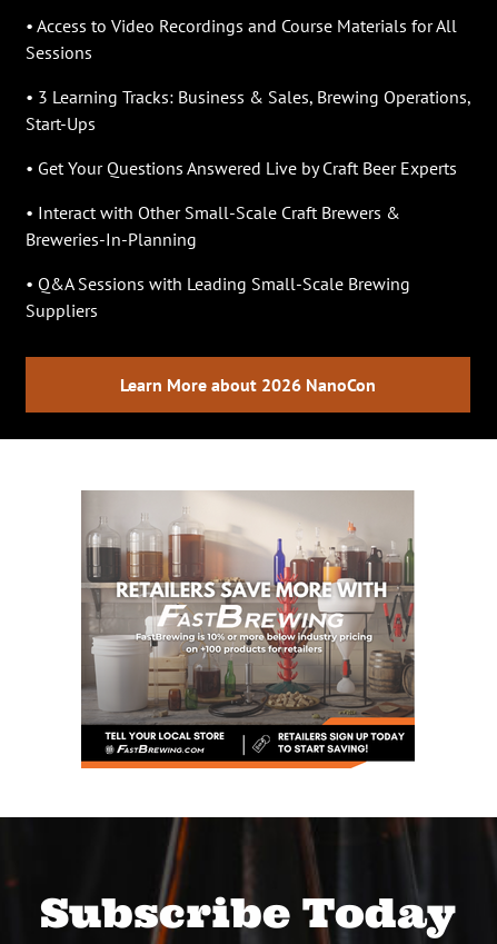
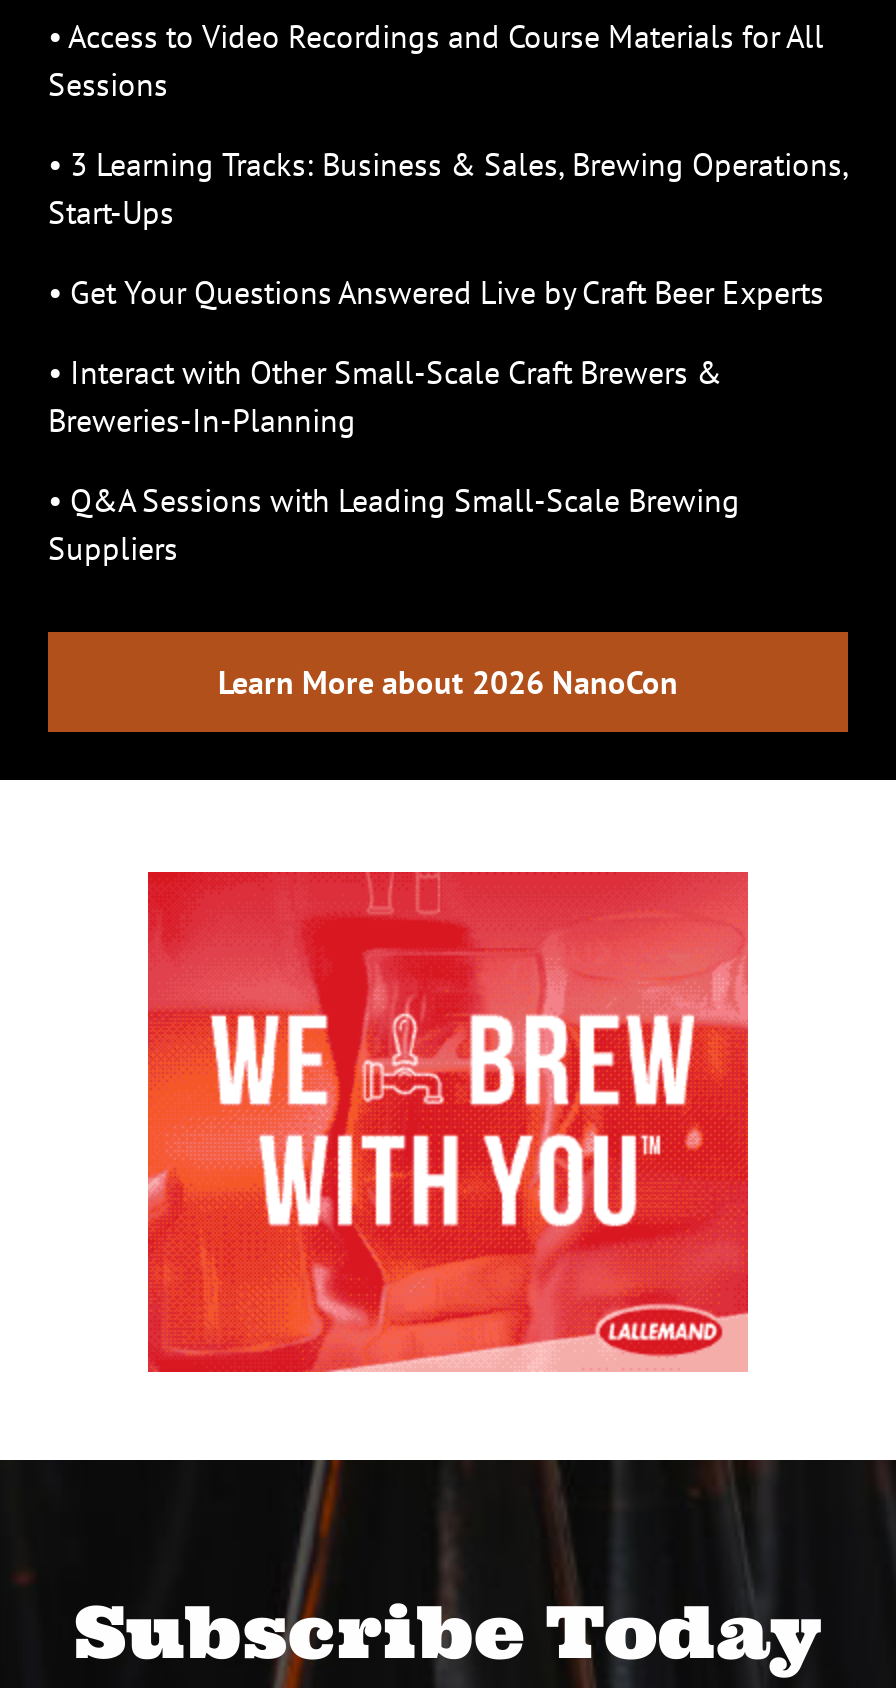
- [image]
+ [image]
